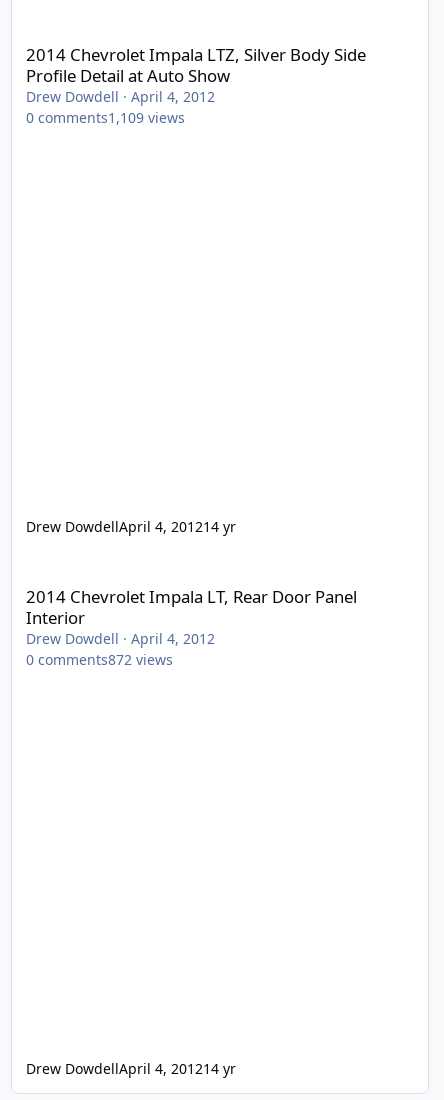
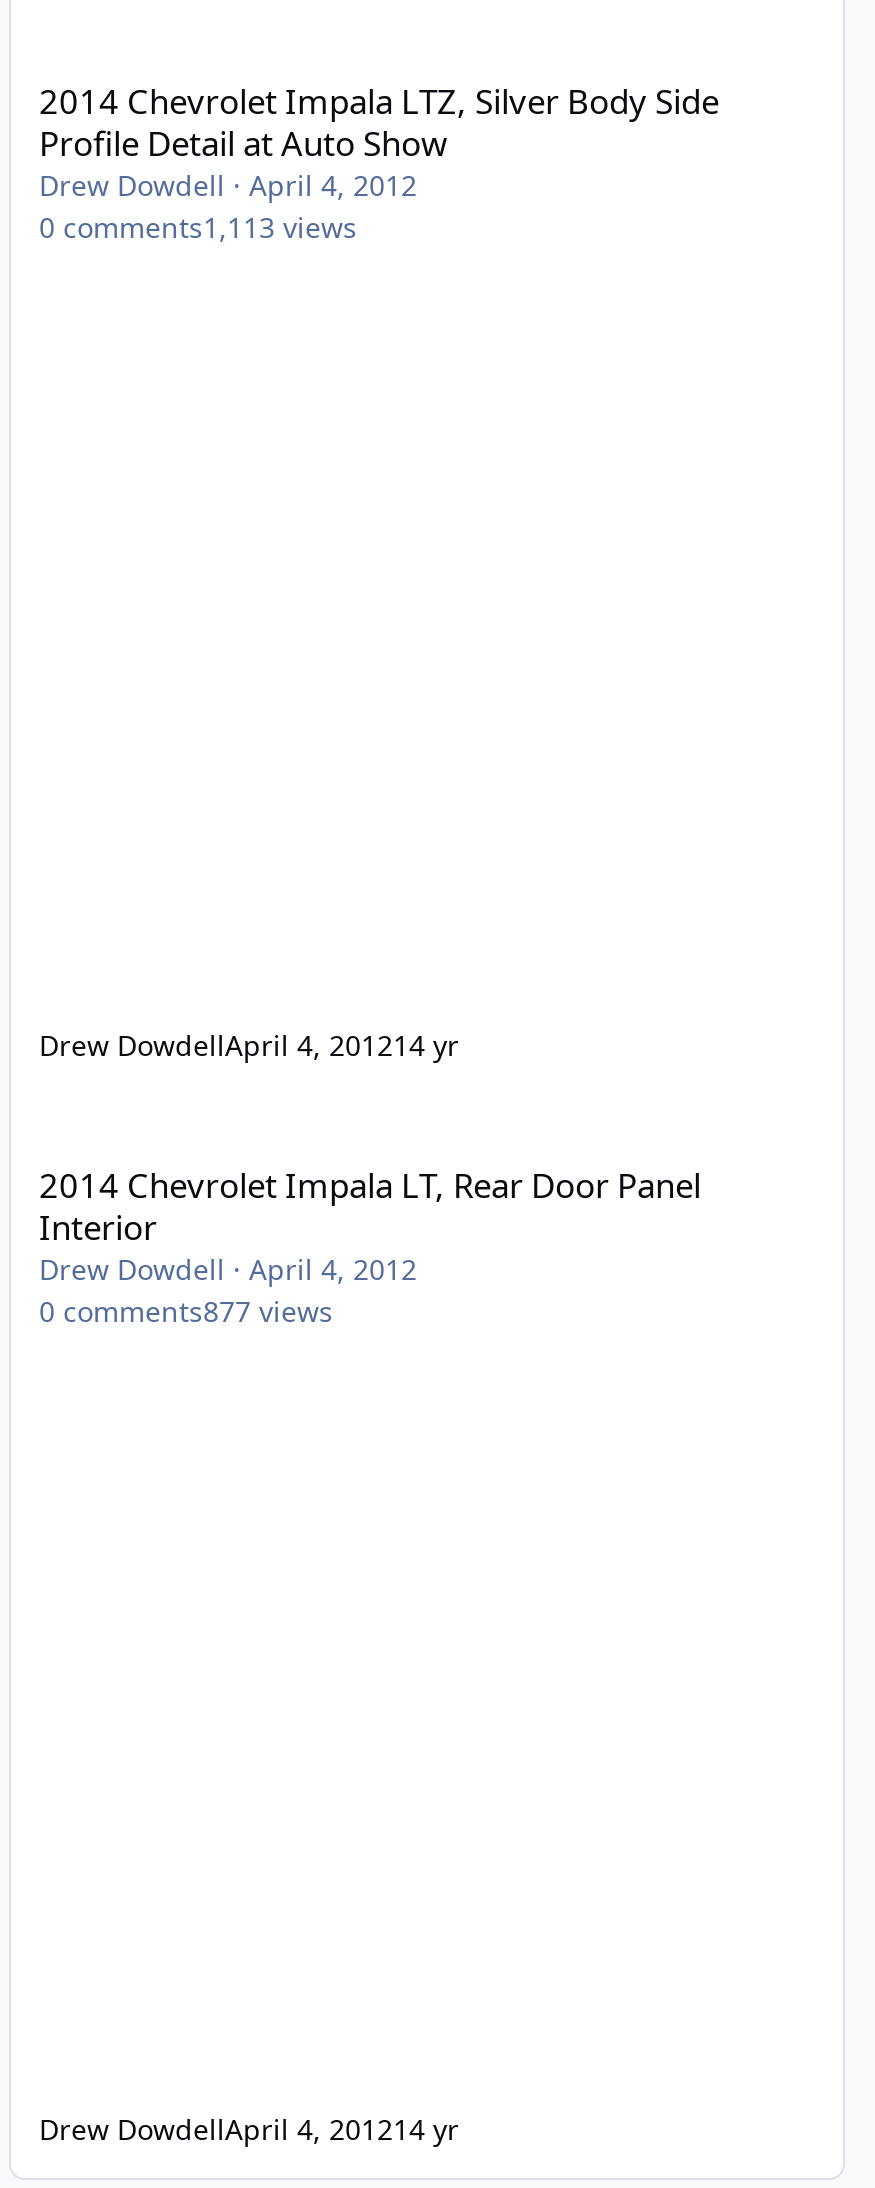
- 0 comments1,109 views
+ 0 comments1,113 views

- 0 comments872 views
+ 0 comments877 views
